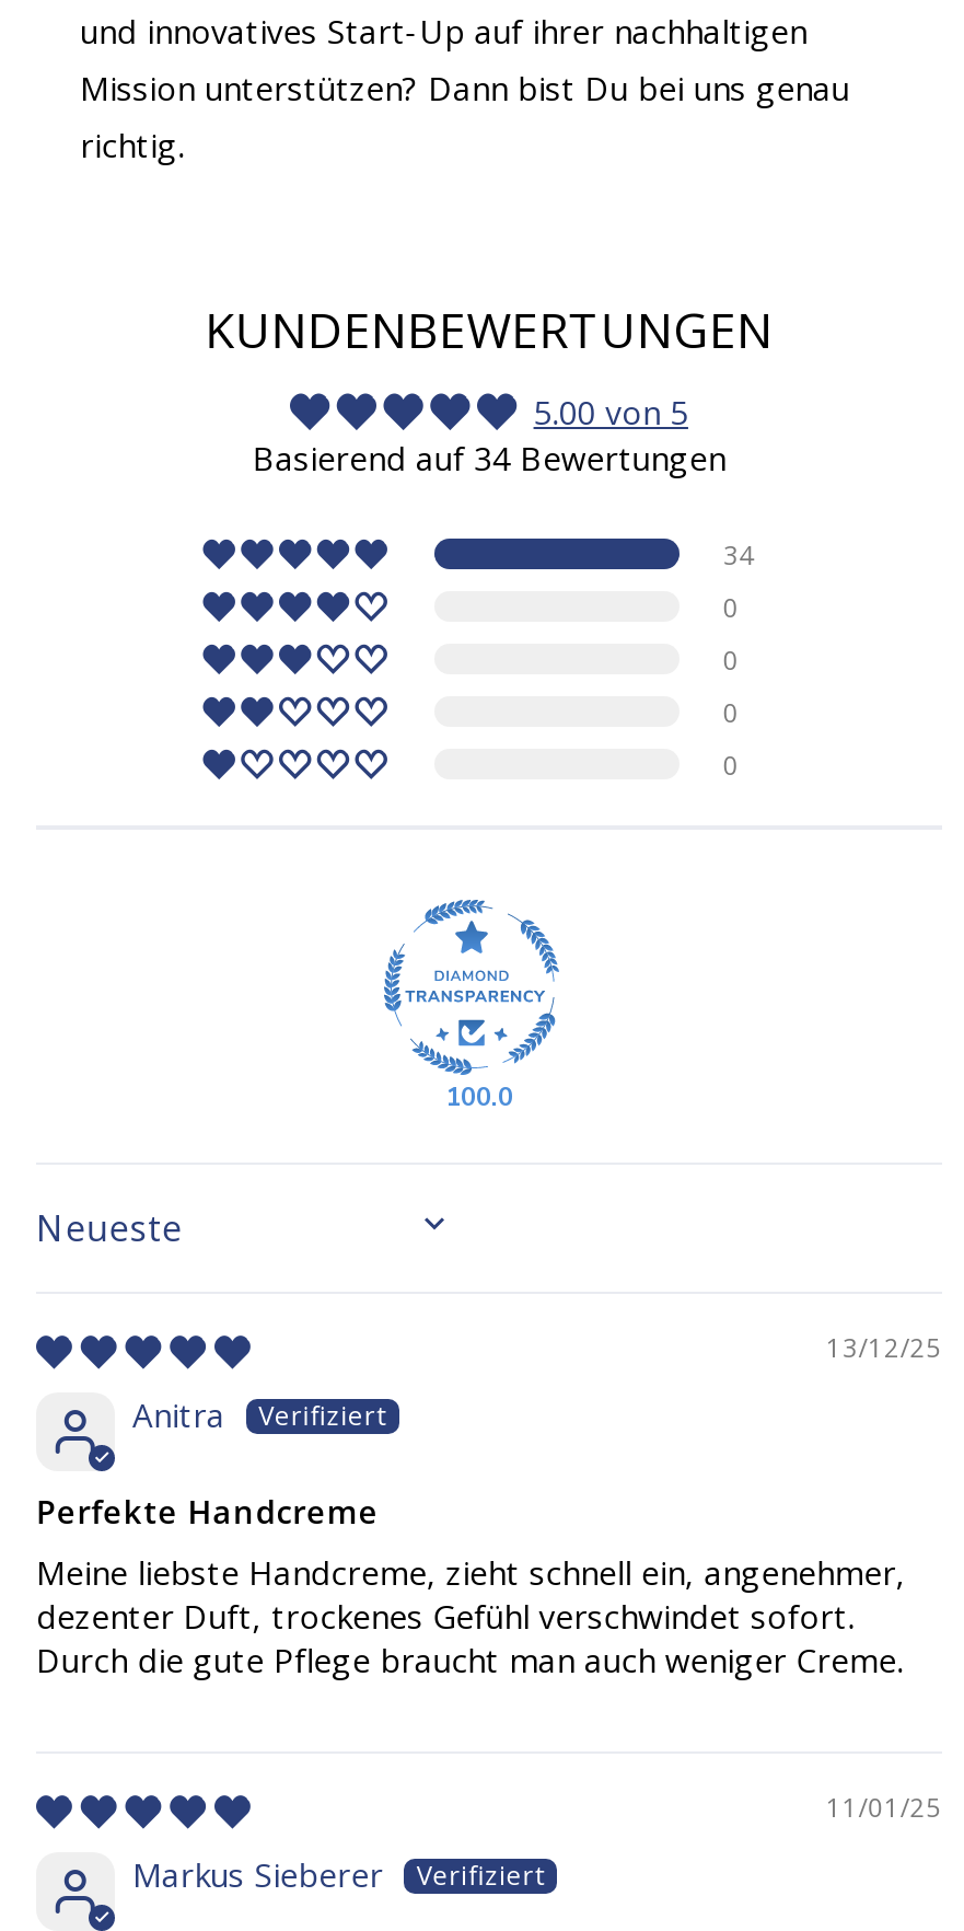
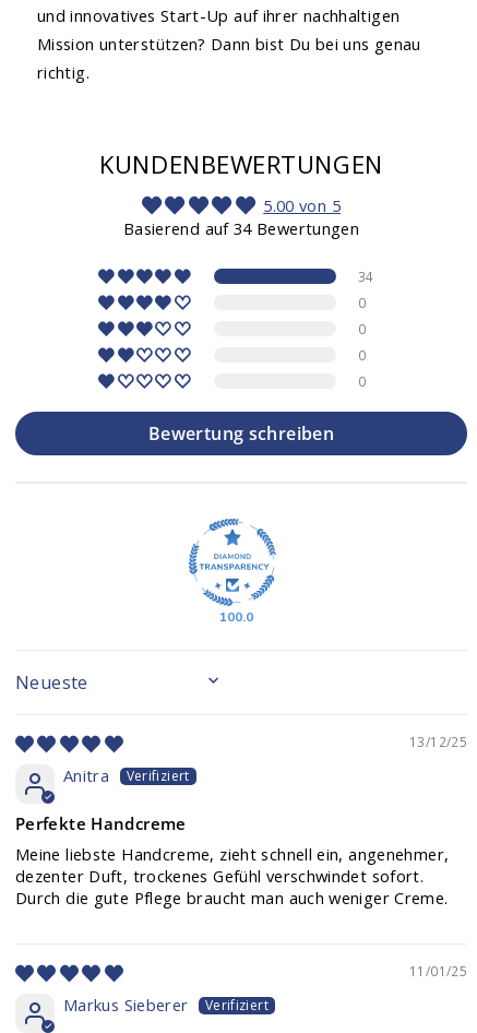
+ Bewertung schreiben
